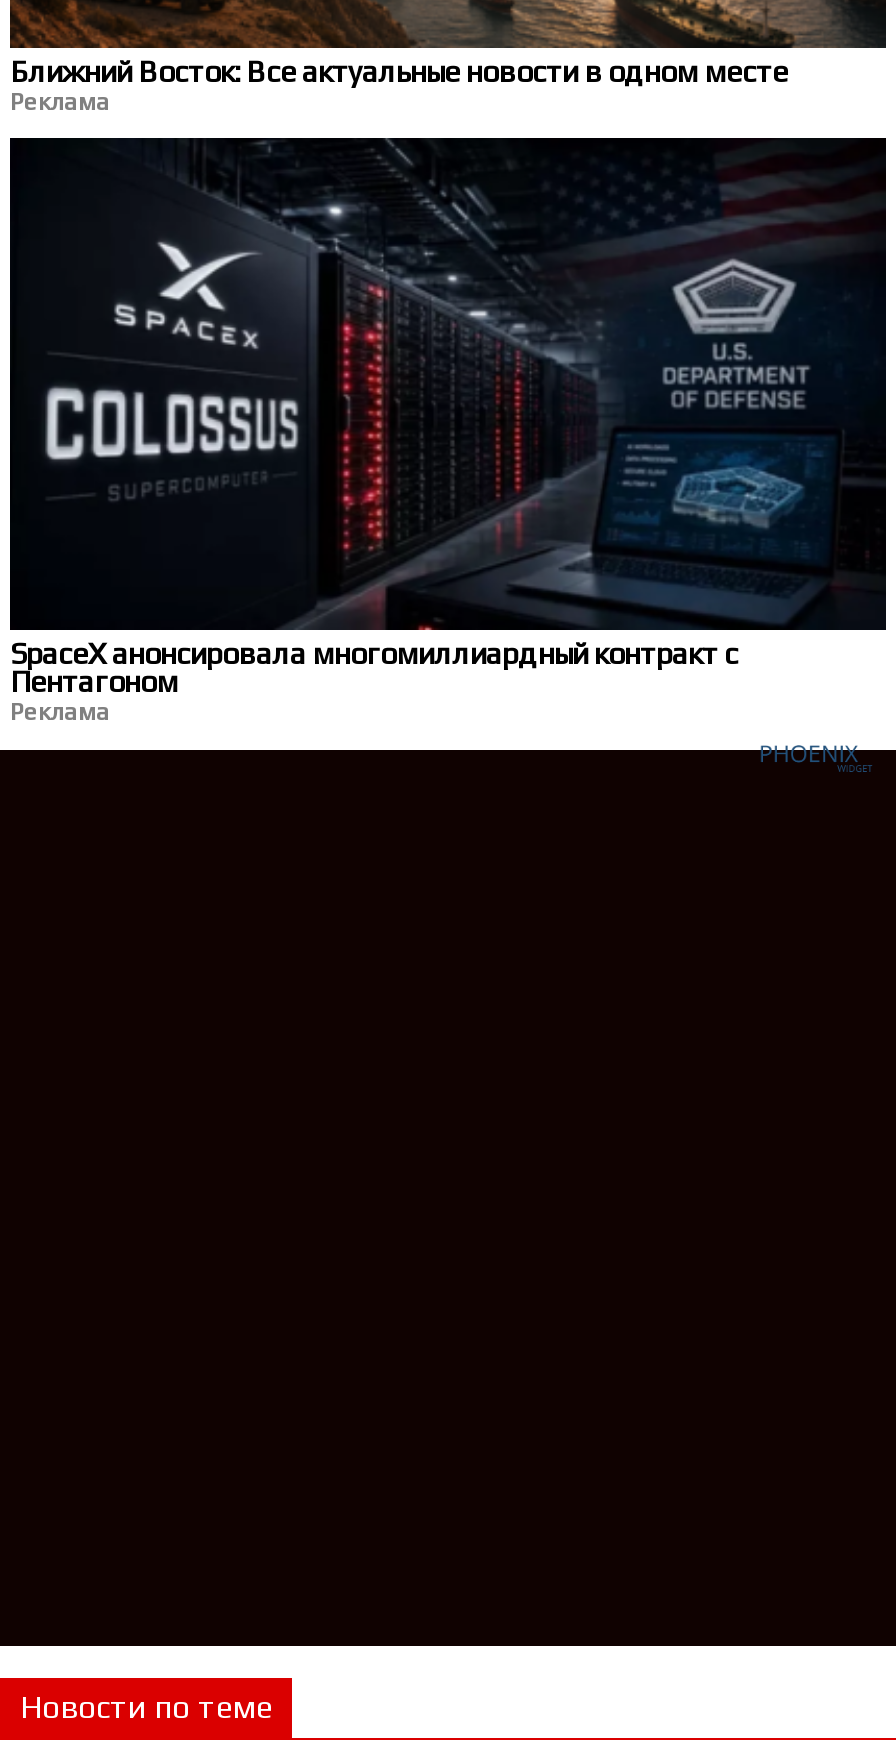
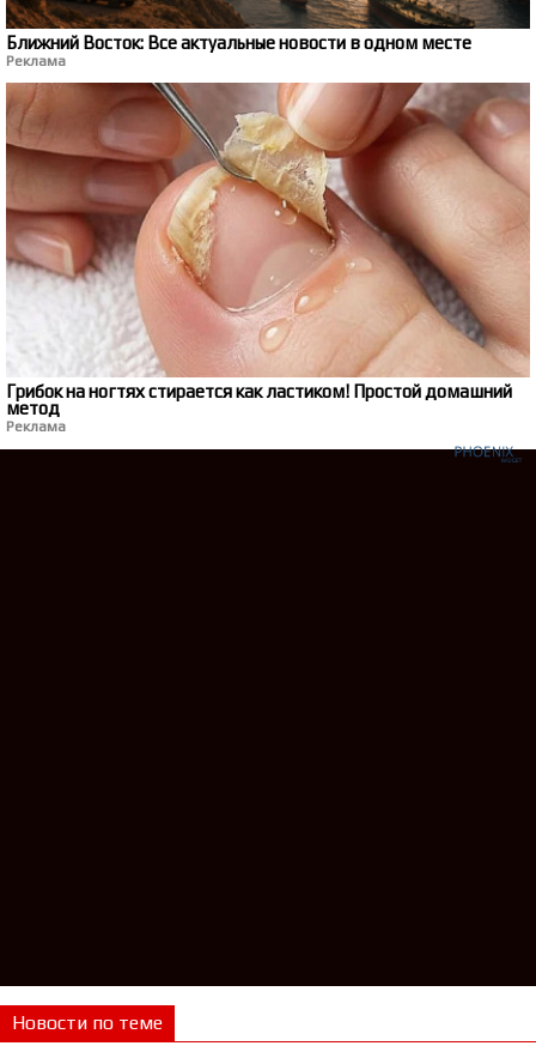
- [image]
- SpaceX анонсировала многомиллиардный контракт с
- Пентагоном
+ [image]
+ Грибок на ногтях стирается как ластиком! Простой домашний
+ метод
